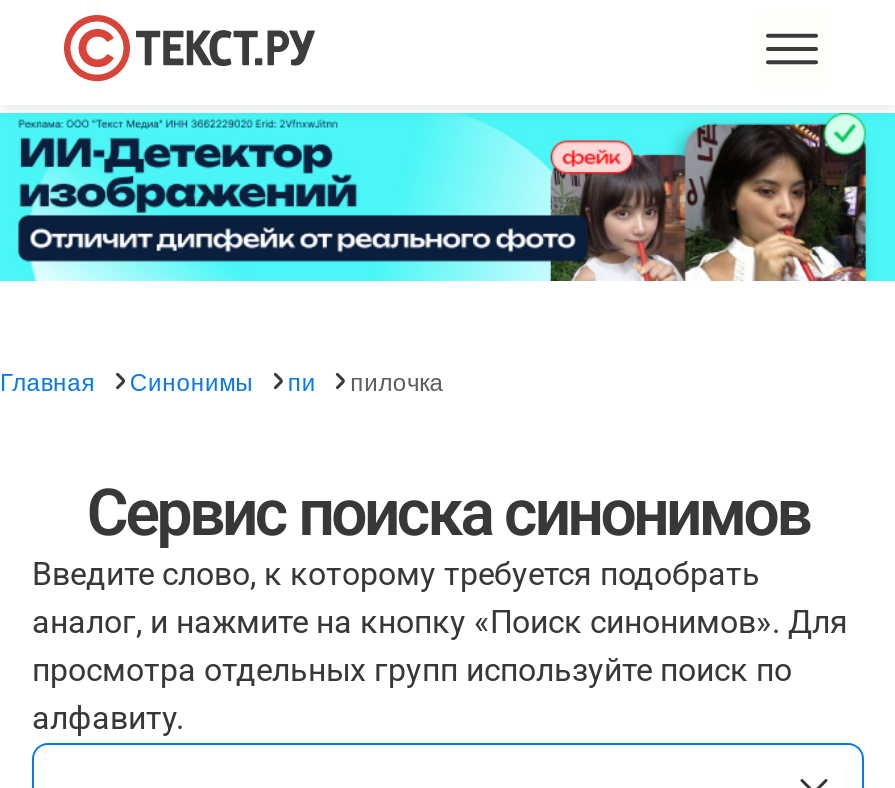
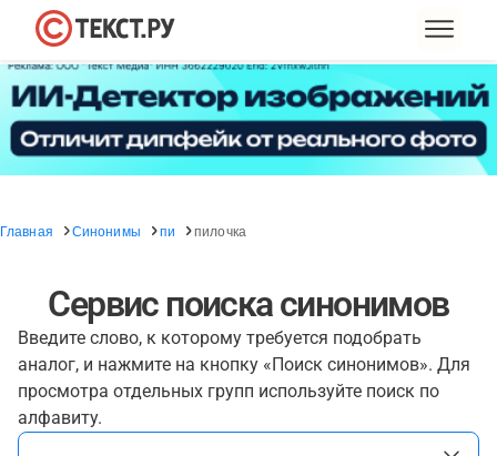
- [image]
+ [image]
